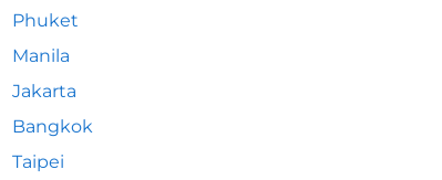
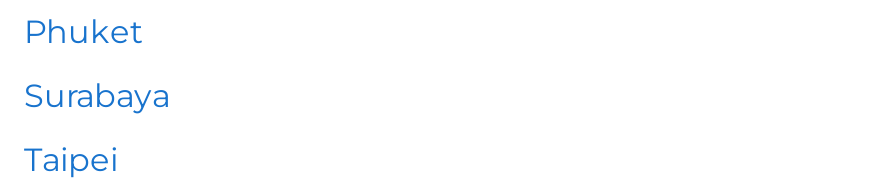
- Manila
- Jakarta
- Bangkok
+ Surabaya
